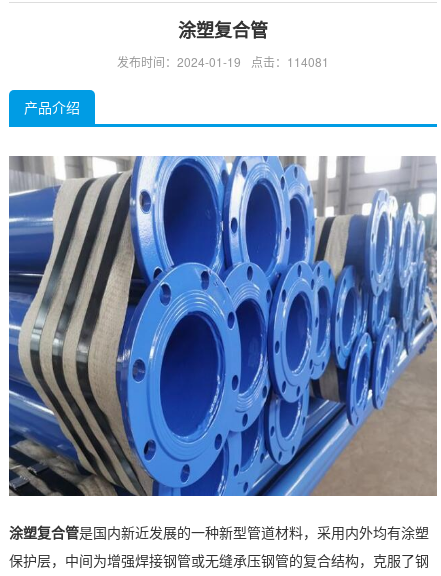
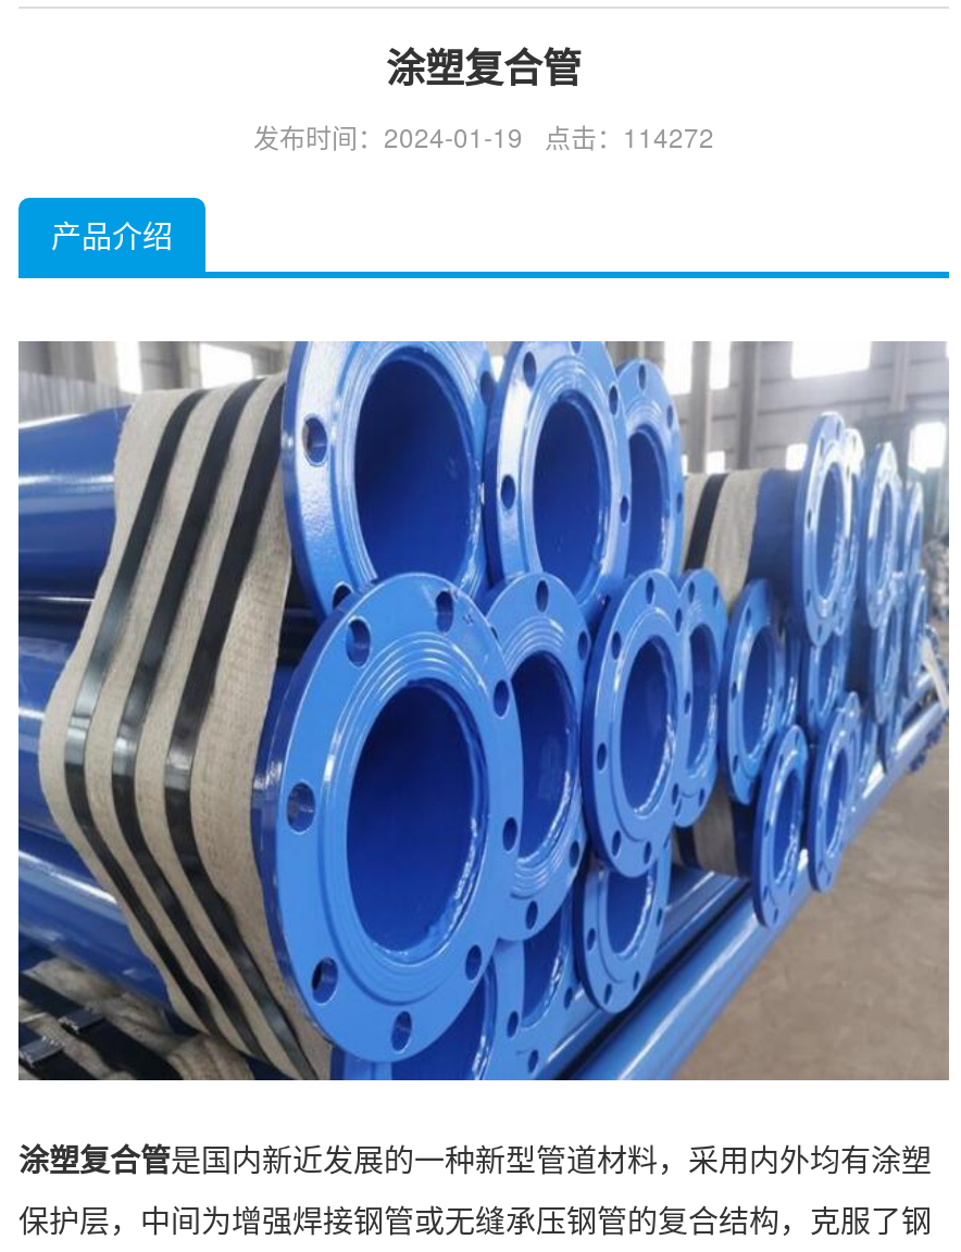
- 发布时间：2024-01-19 点击：114081
+ 发布时间：2024-01-19 点击：114272
